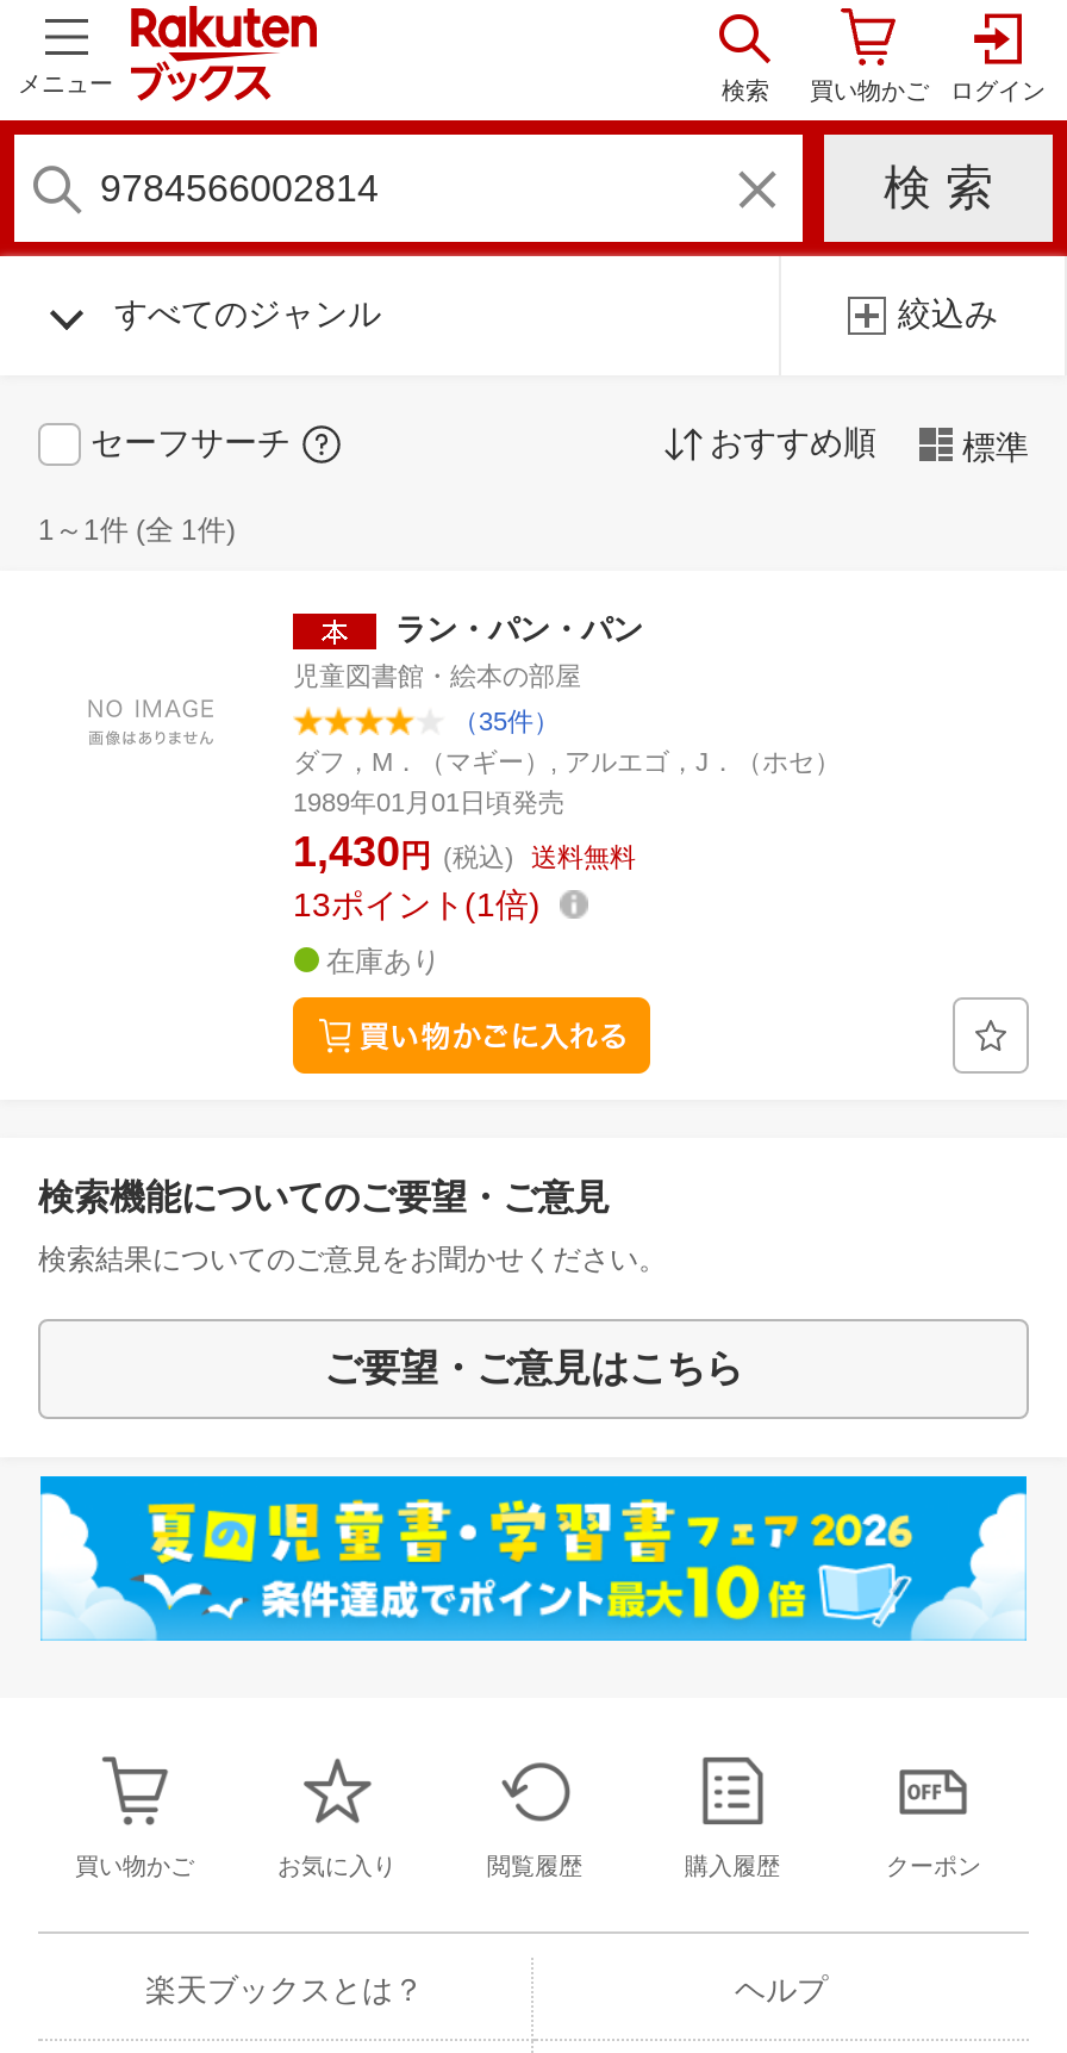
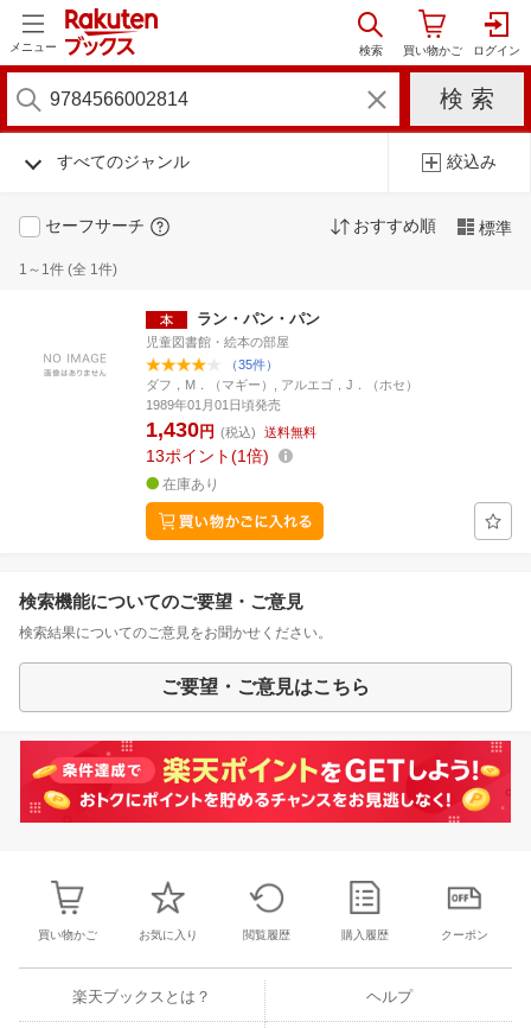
- [image]
+ [image]
